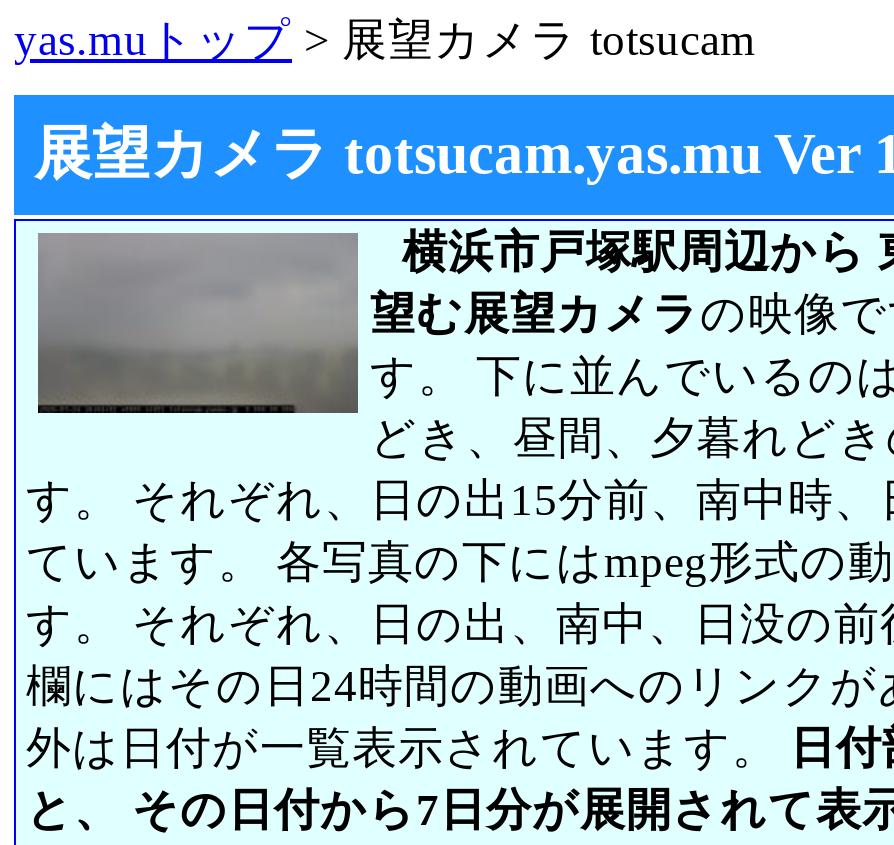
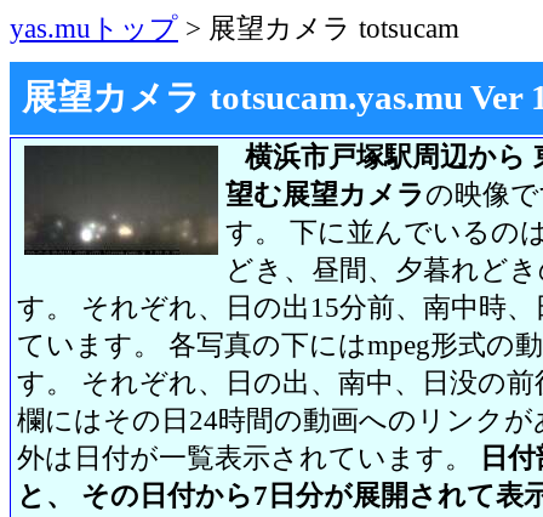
- [image]
+ [image]
